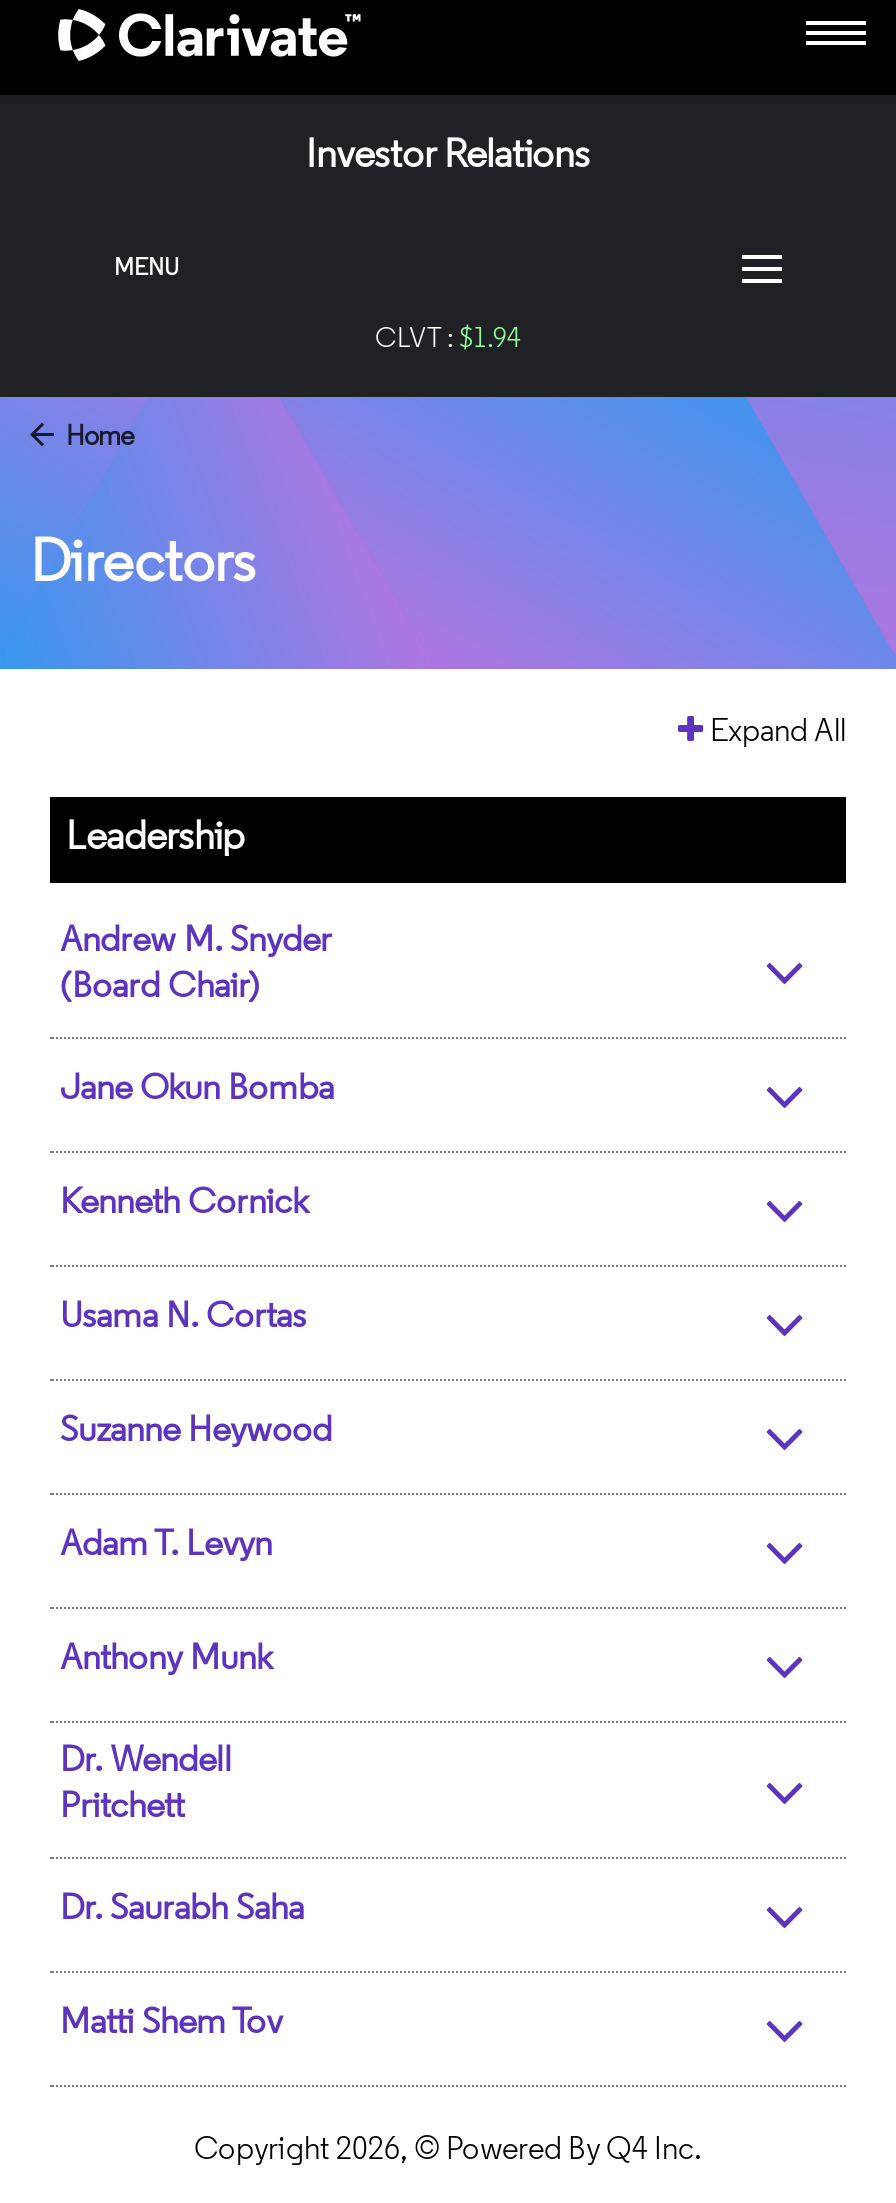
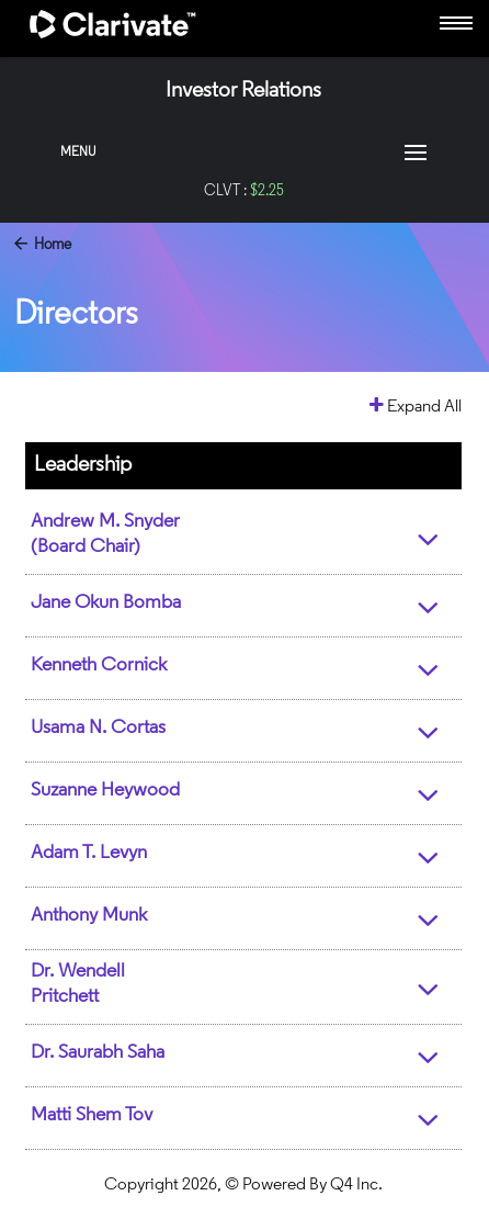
- CLVT : $1.94
+ CLVT : $2.25
